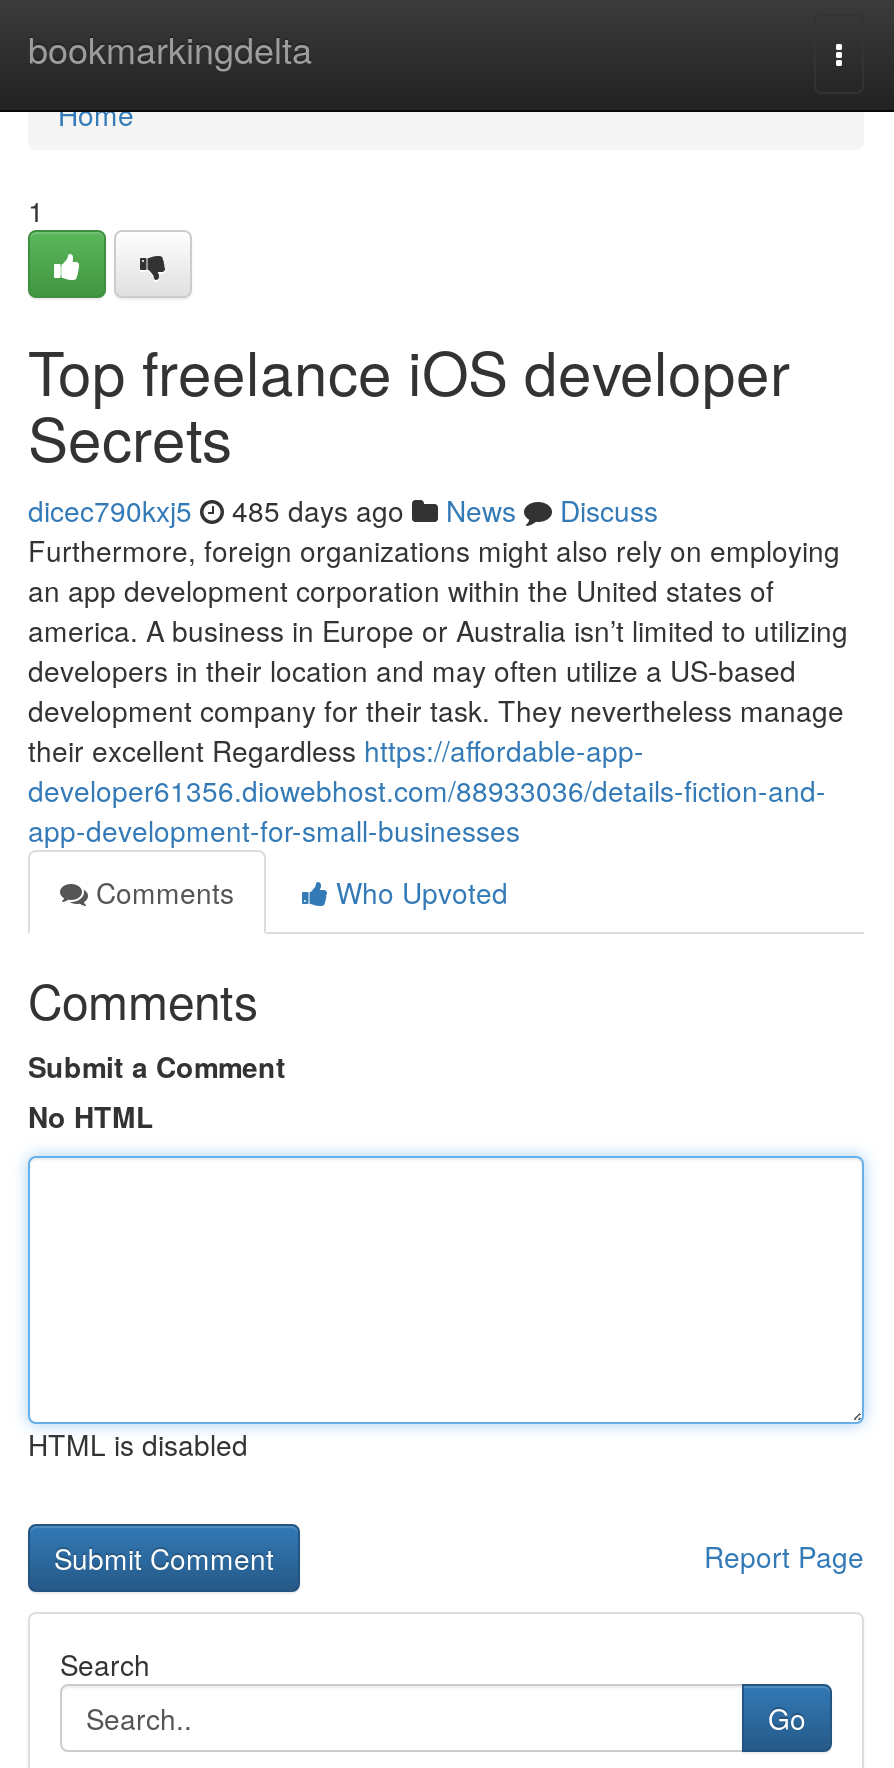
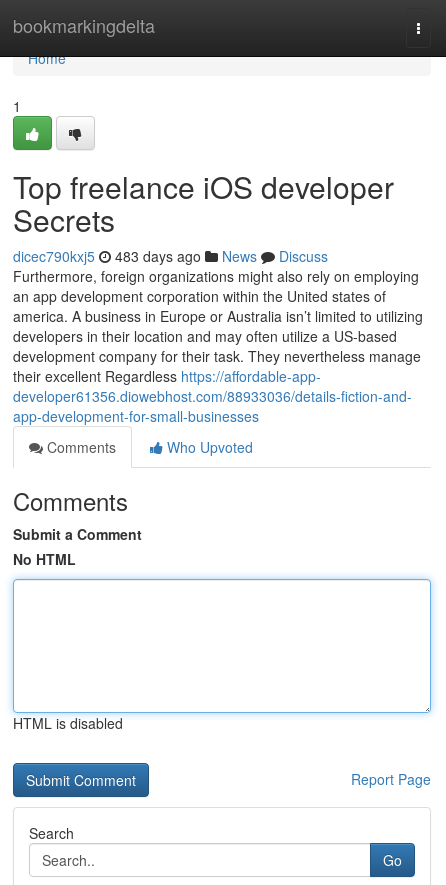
- dicec790kxj5 485 days ago News Discuss
+ dicec790kxj5 483 days ago News Discuss
